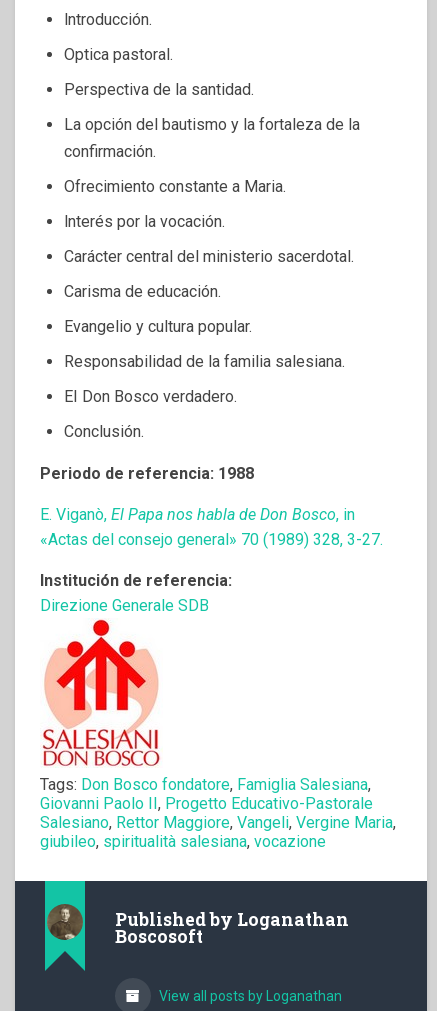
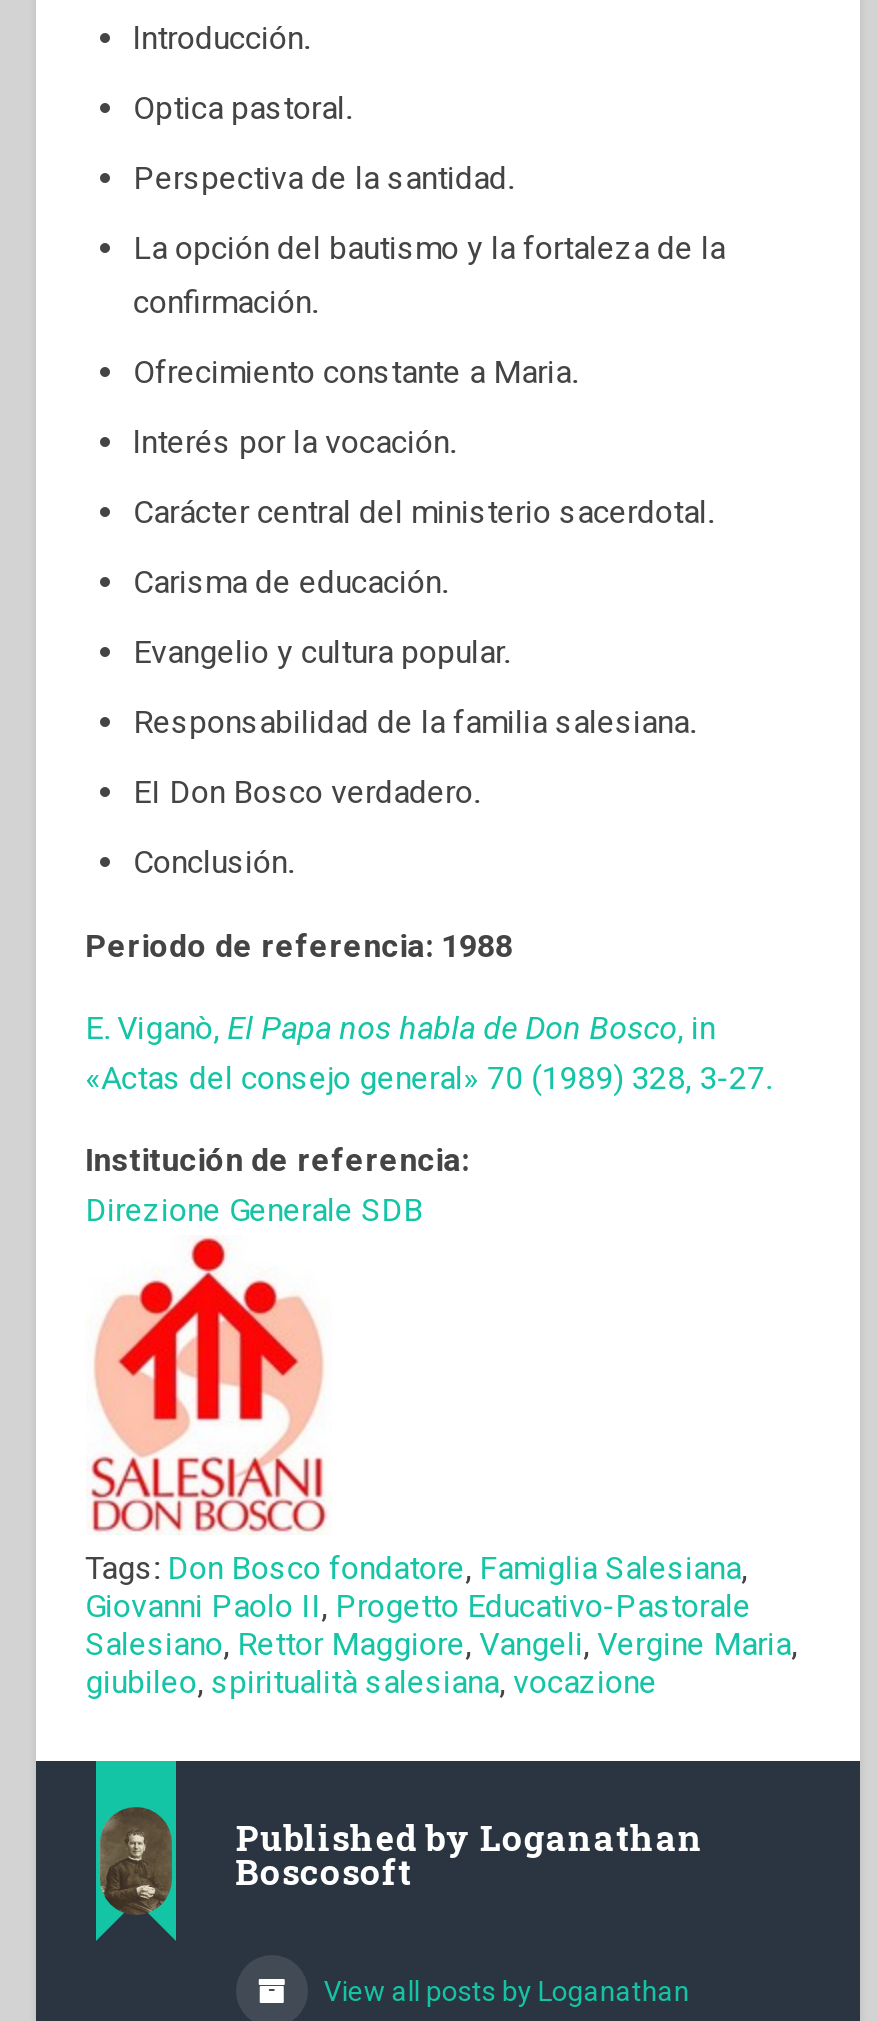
- [image]
+ [image]
